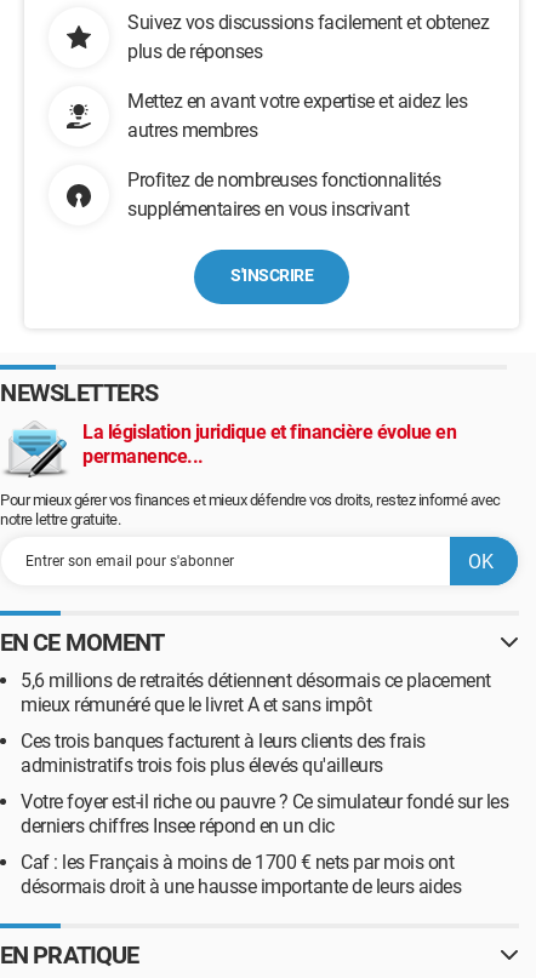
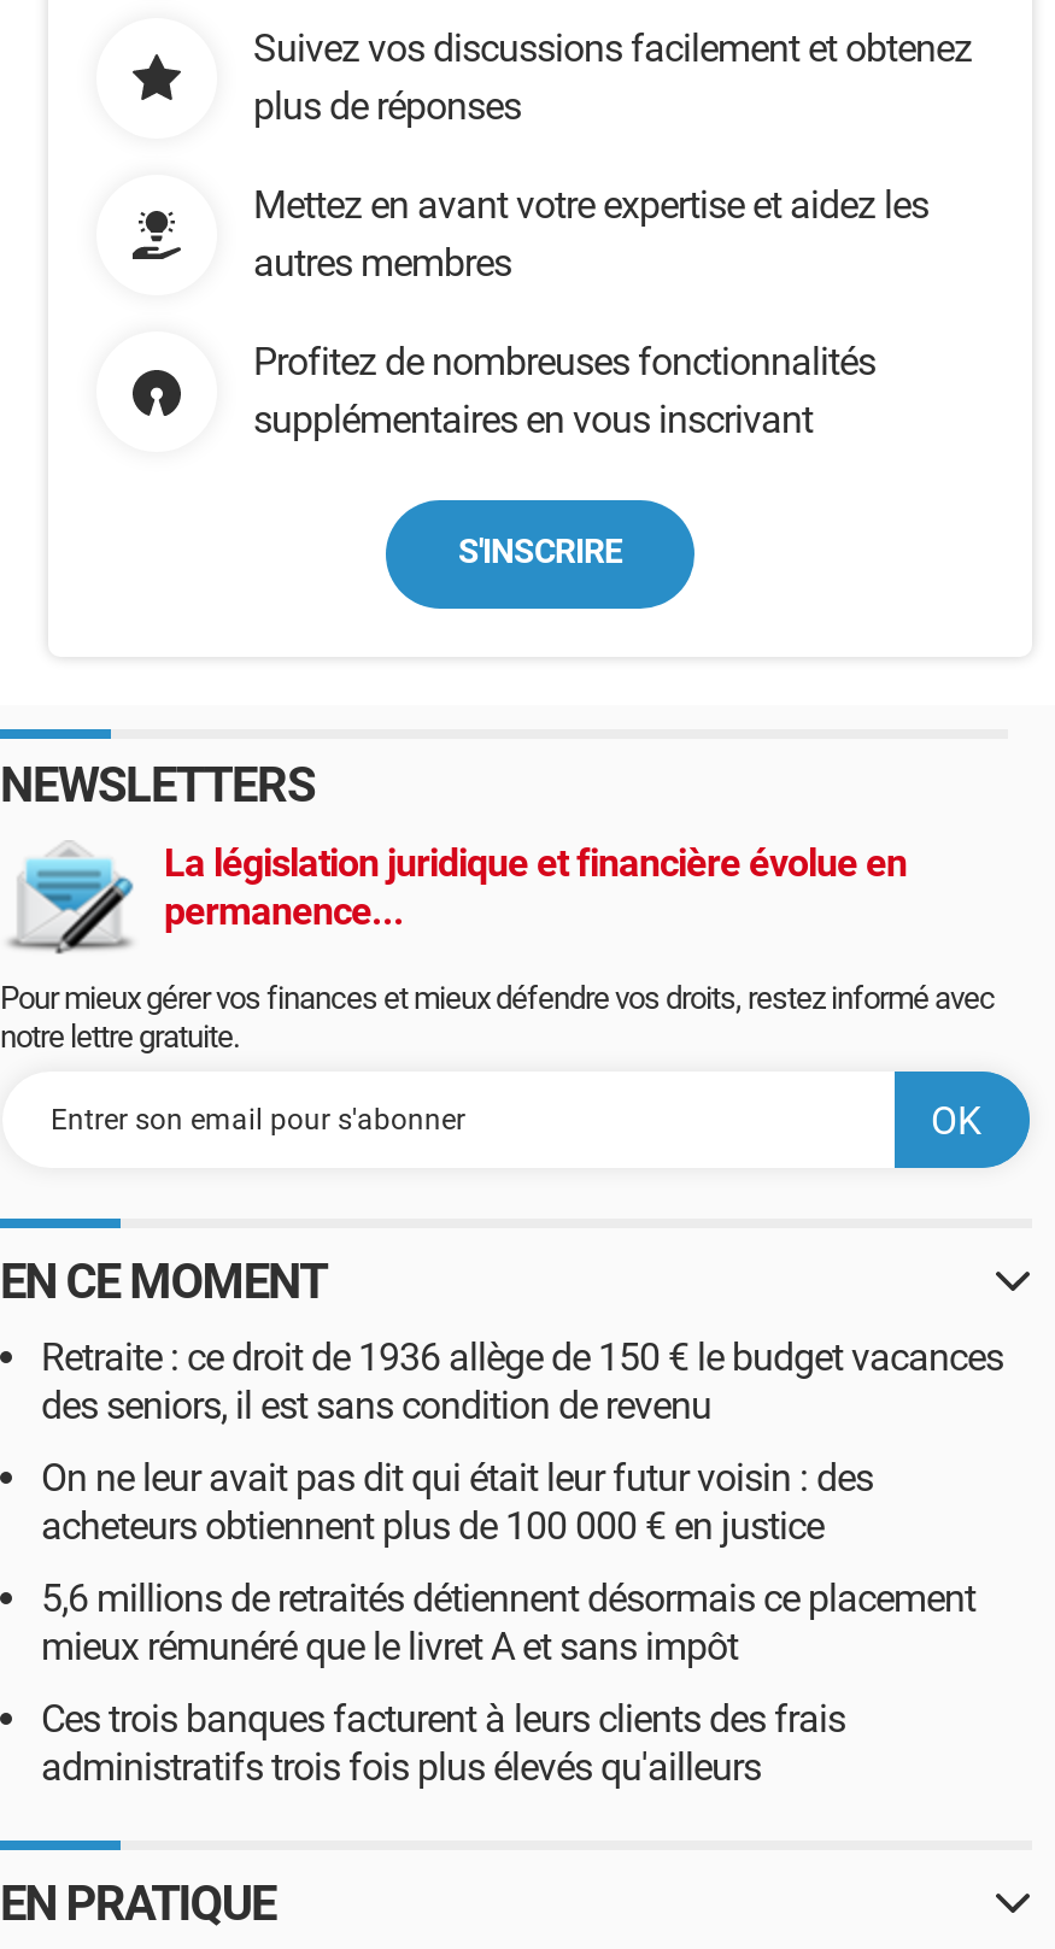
+ Retraite : ce droit de 1936 allège de 150 € le budget vacances
+ des seniors, il est sans condition de revenu
+ On ne leur avait pas dit qui était leur futur voisin : des
+ acheteurs obtiennent plus de 100 000 € en justice

moved down: 5,6 millions de retraités détiennent désormais ce placement | mieux rémunéré que le livret A et sans impôt | Ces trois banques facturent à leurs clients des frais | administratifs trois fois plus élevés qu'ailleurs

- Votre foyer est-il riche ou pauvre ? Ce simulateur fondé sur les
- derniers chiffres Insee répond en un clic
- Caf : les Français à moins de 1700 € nets par mois ont
- désormais droit à une hausse importante de leurs aides
